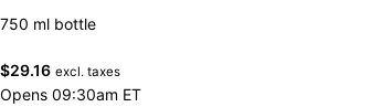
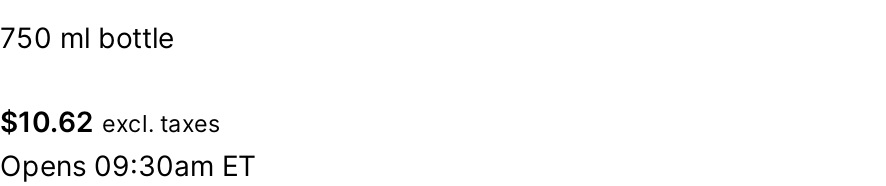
- $29.16 excl. taxes
+ $10.62 excl. taxes
